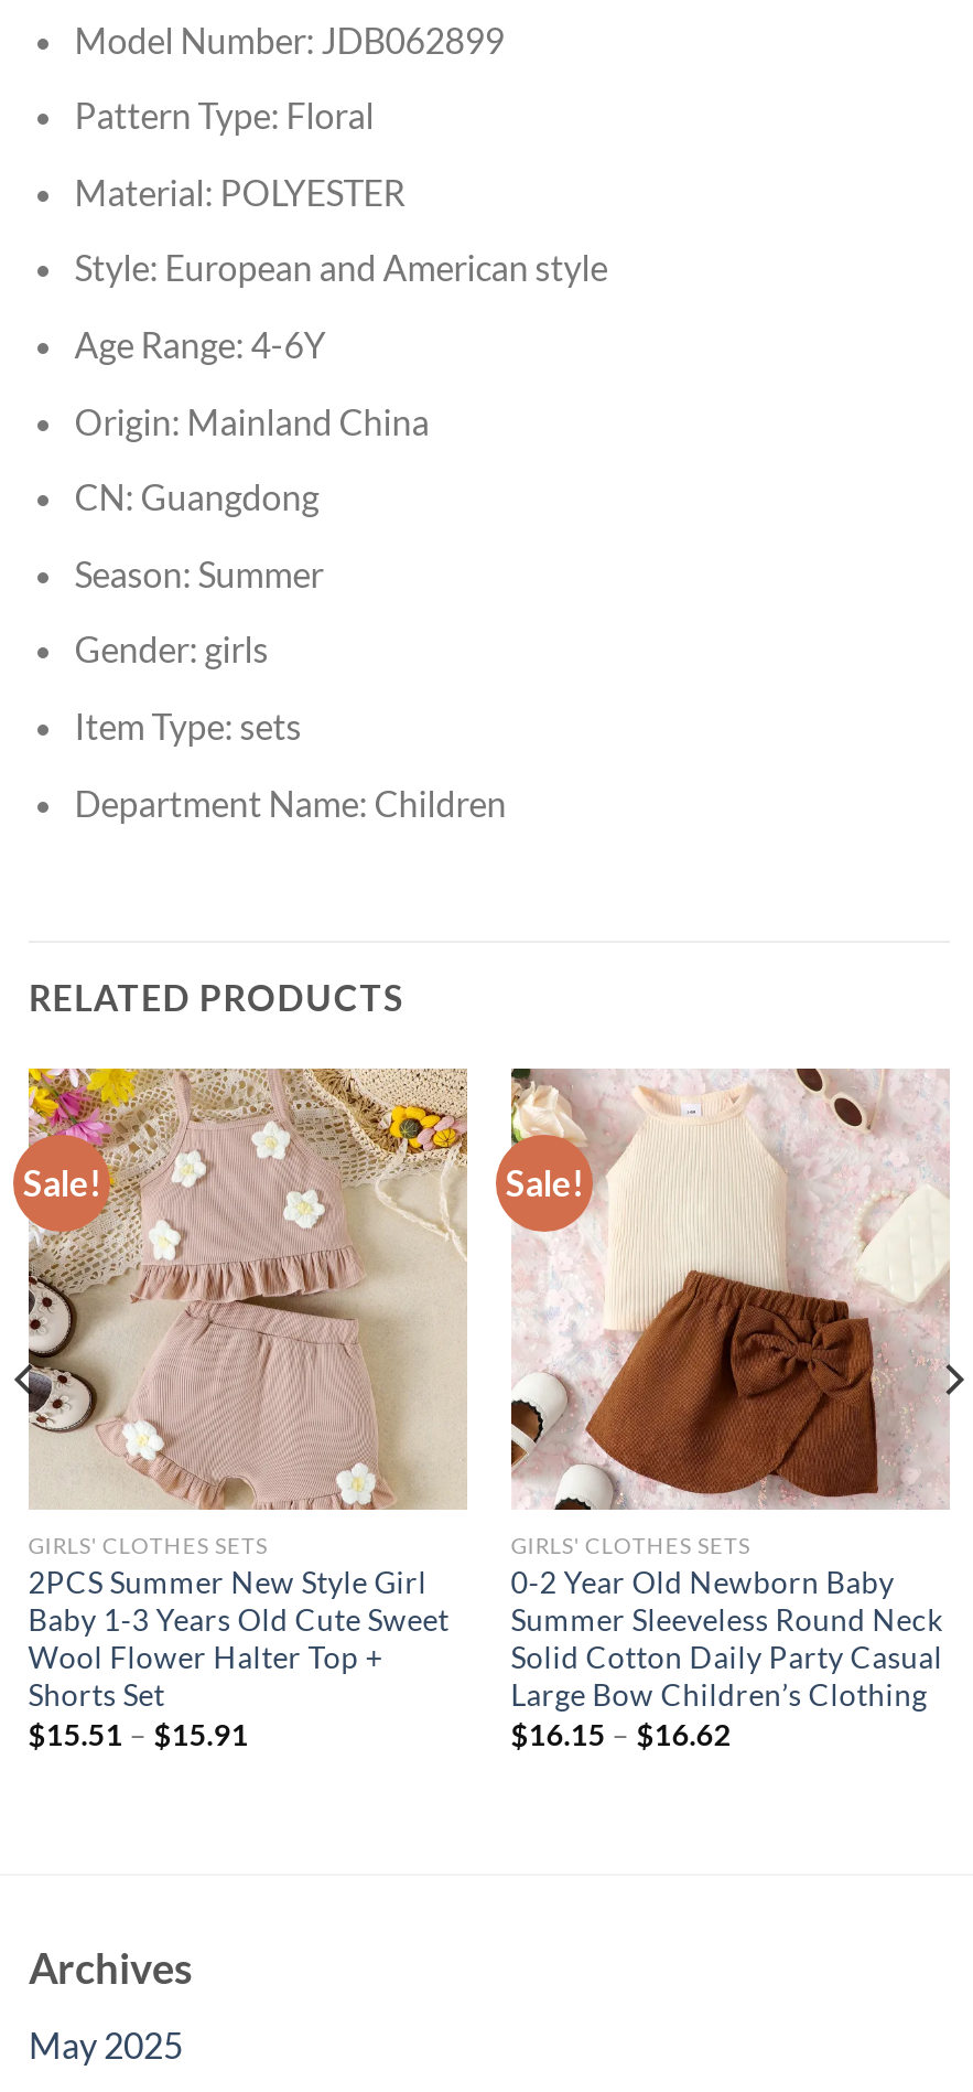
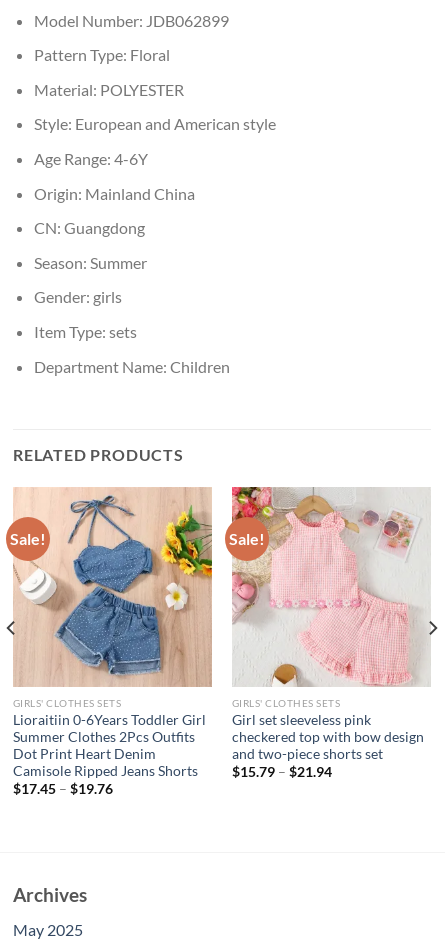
- [image]
- 2PCS Summer New Style Girl
- Baby 1-3 Years Old Cute Sweet
- Wool Flower Halter Top +
- Shorts Set
- $15.51 – $15.91
+ [image]
+ Lioraitiin 0-6Years Toddler Girl
+ Summer Clothes 2Pcs Outfits
+ Dot Print Heart Denim
+ Camisole Ripped Jeans Shorts
+ $17.45 – $19.76

- [image]
- 0-2 Year Old Newborn Baby
- Summer Sleeveless Round Neck
- Solid Cotton Daily Party Casual
- Large Bow Children’s Clothing
- $16.15 – $16.62
+ [image]
+ Girl set sleeveless pink
+ checkered top with bow design
+ and two-piece shorts set
+ $15.79 – $21.94
